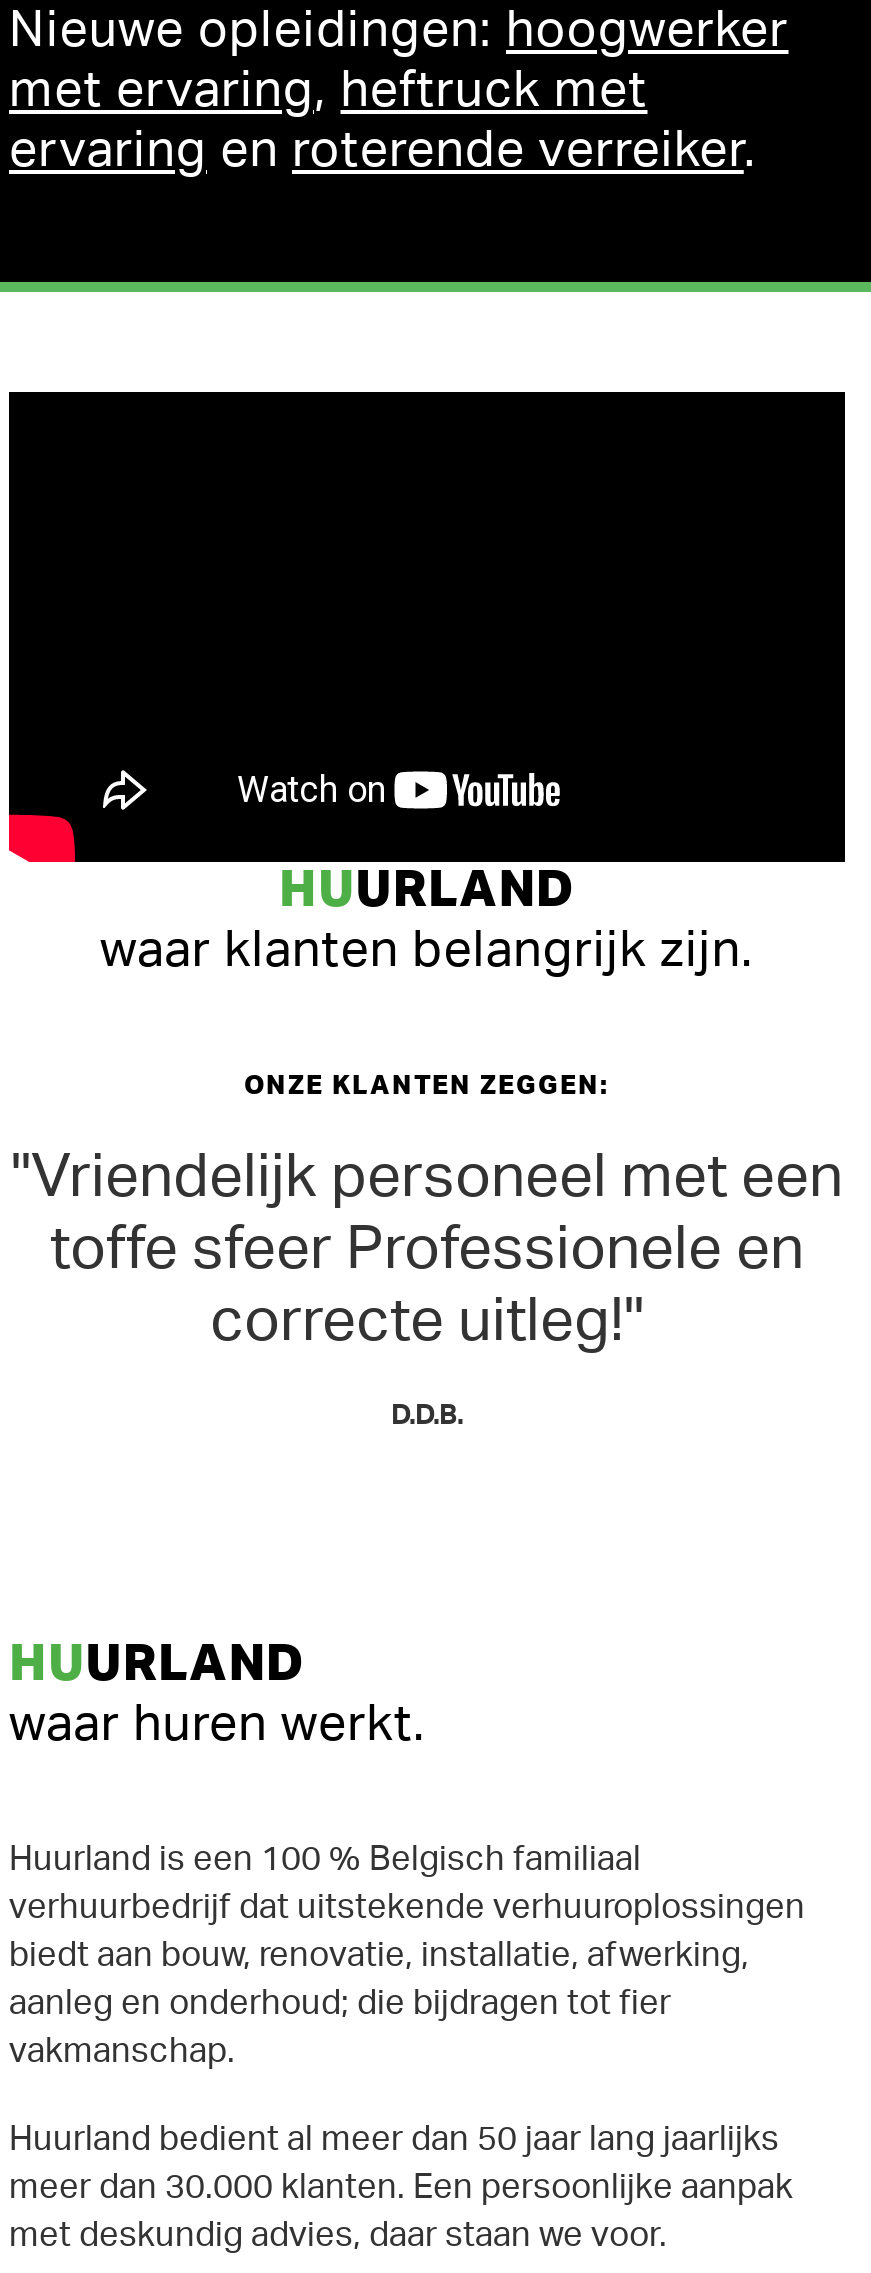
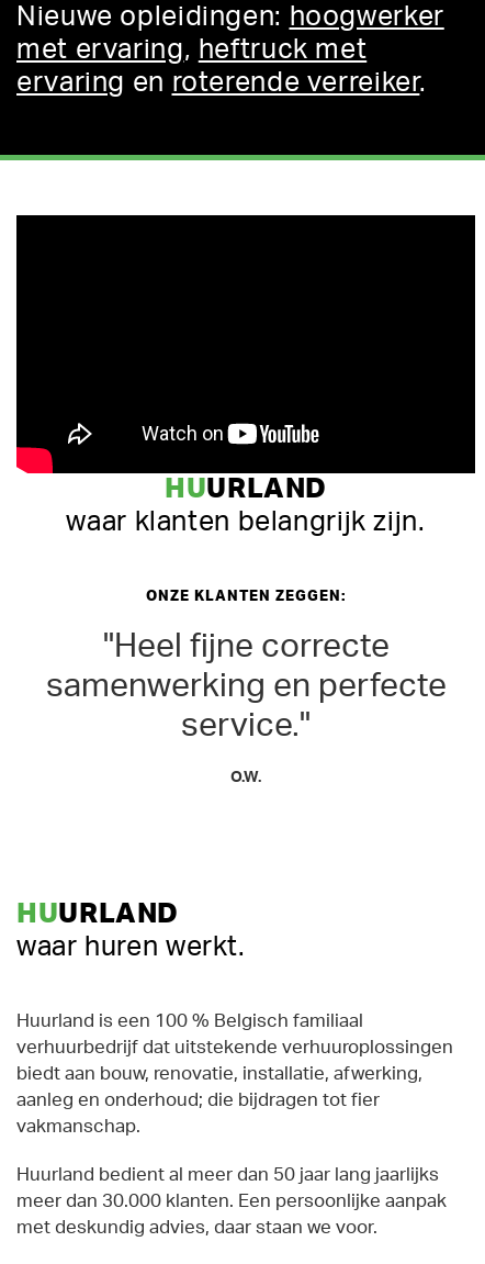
- "Vriendelijk personeel met een
- toffe sfeer Professionele en
- correcte uitleg!"
+ "Heel fijne correcte
+ samenwerking en perfecte
+ service."

- D.D.B.
+ O.W.
